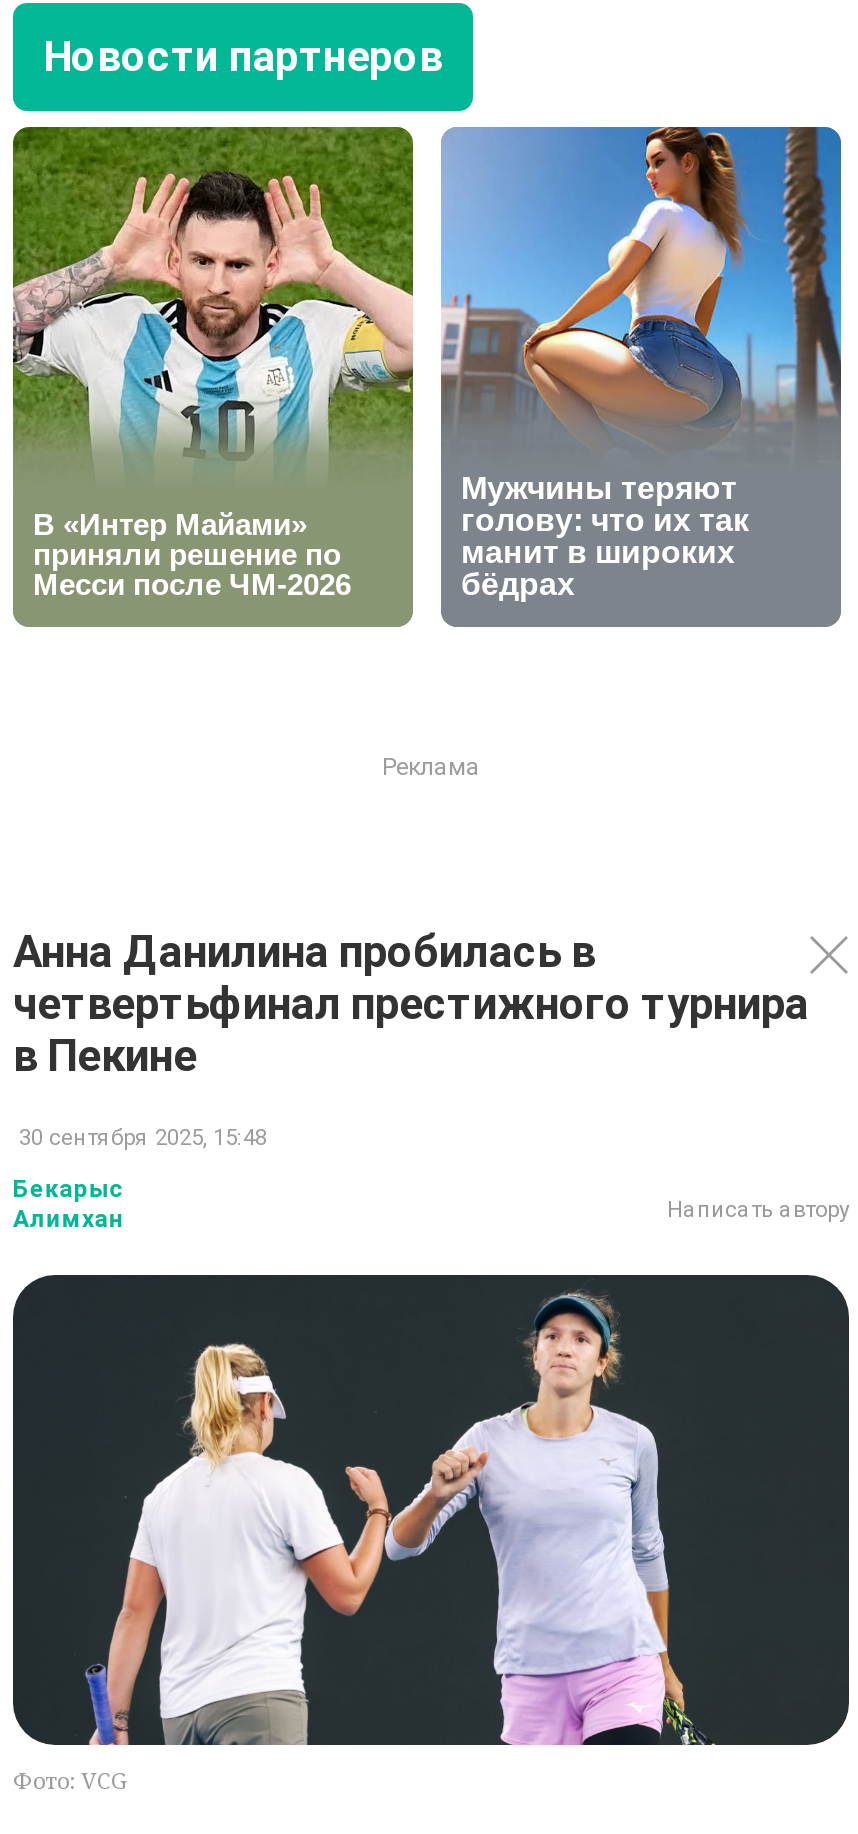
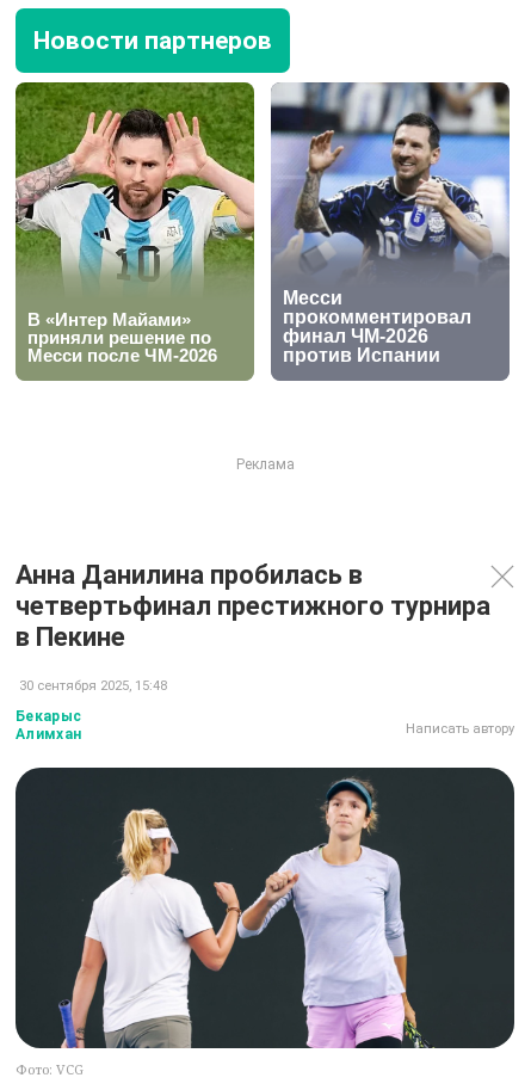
- [image]
+ [image]

- [image]
+ [image]
